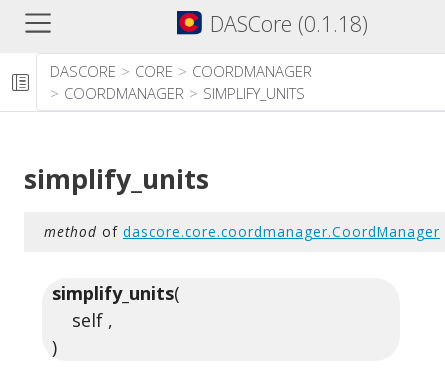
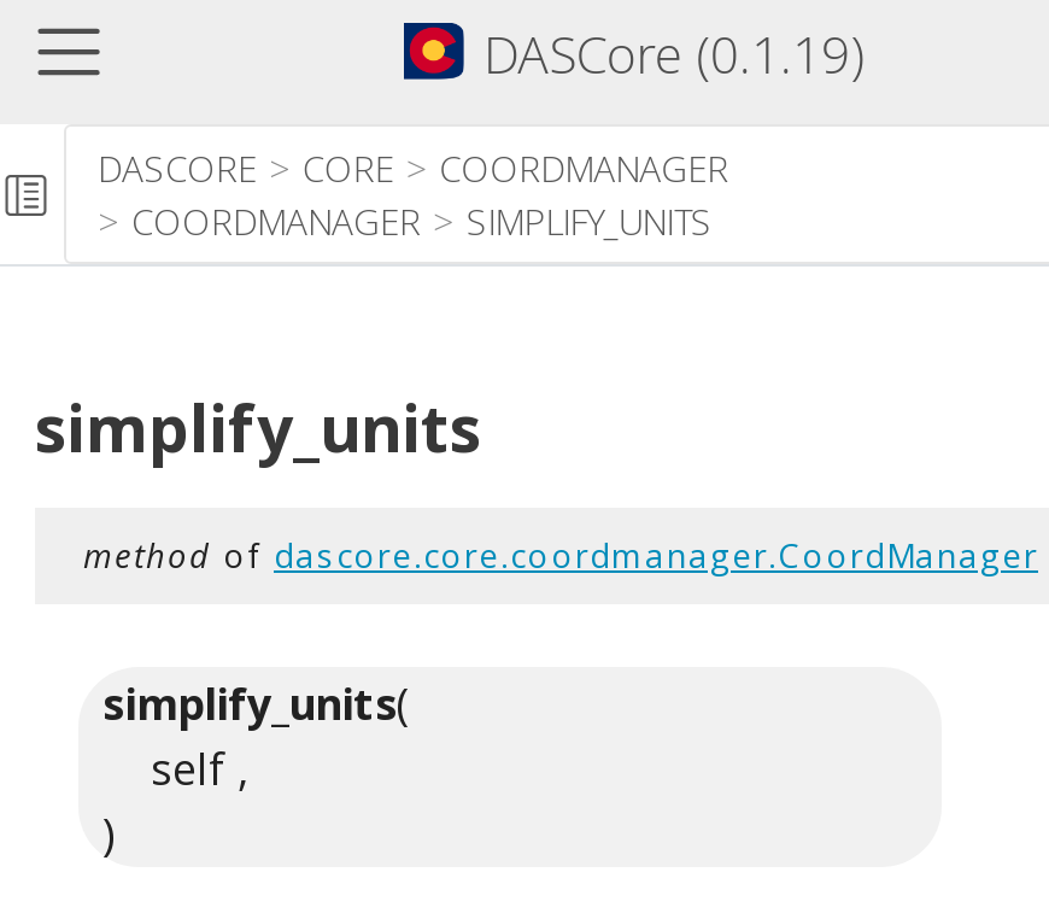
- DASCore (0.1.18)
+ DASCore (0.1.19)
